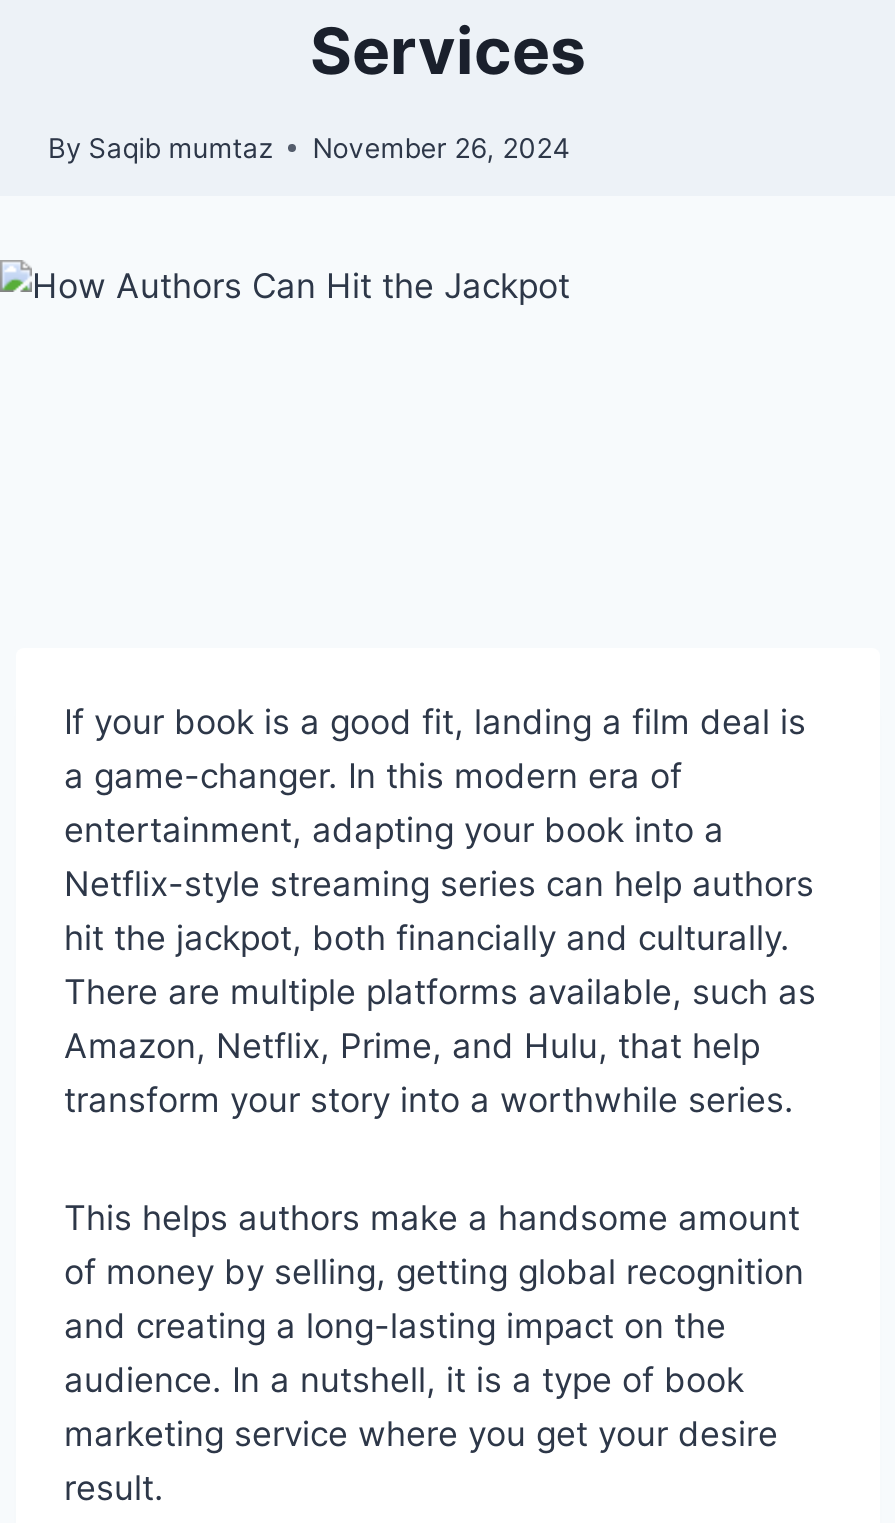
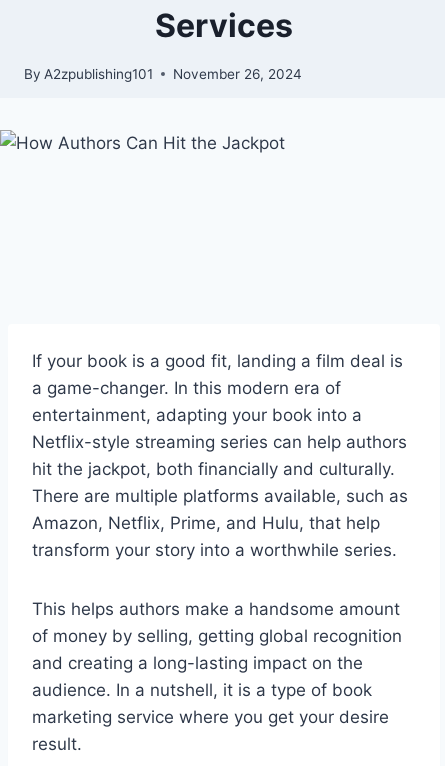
- By Saqib mumtaz
+ By A2zpublishing101
